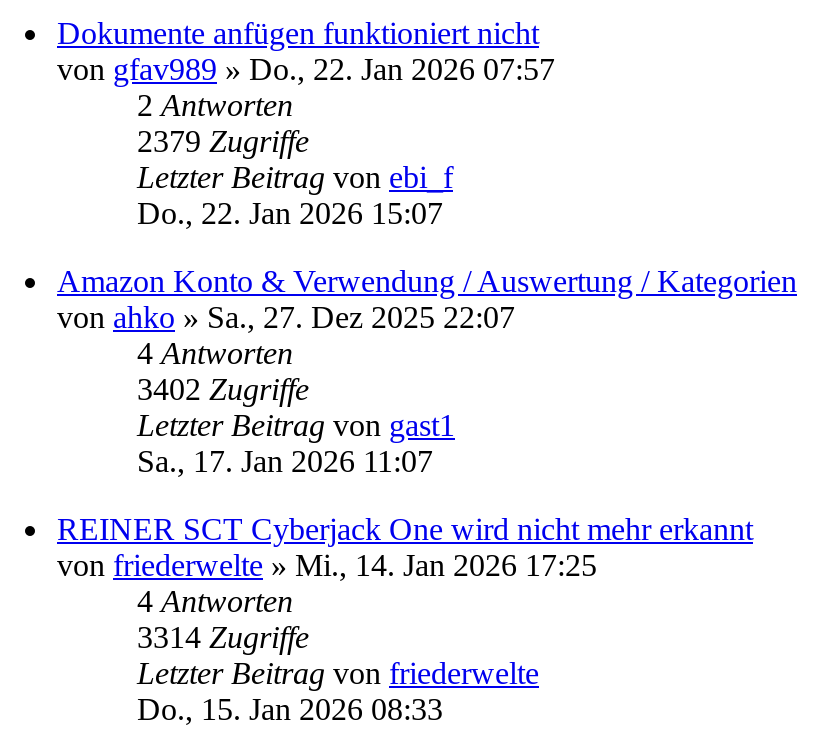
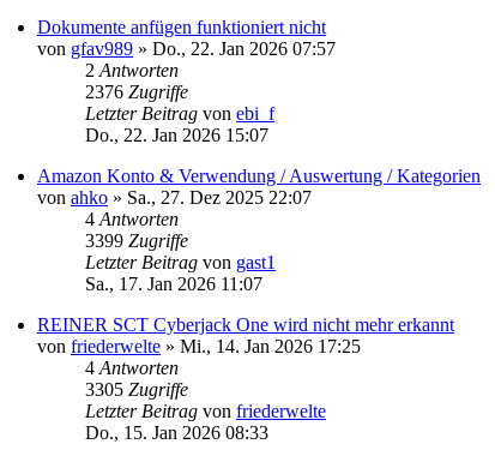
- 2379 Zugriffe
+ 2376 Zugriffe

- 3402 Zugriffe
+ 3399 Zugriffe

- 3314 Zugriffe
+ 3305 Zugriffe
